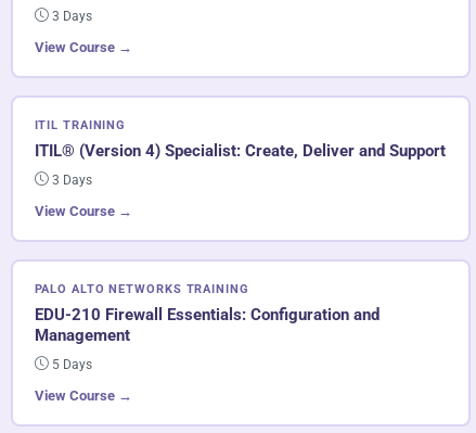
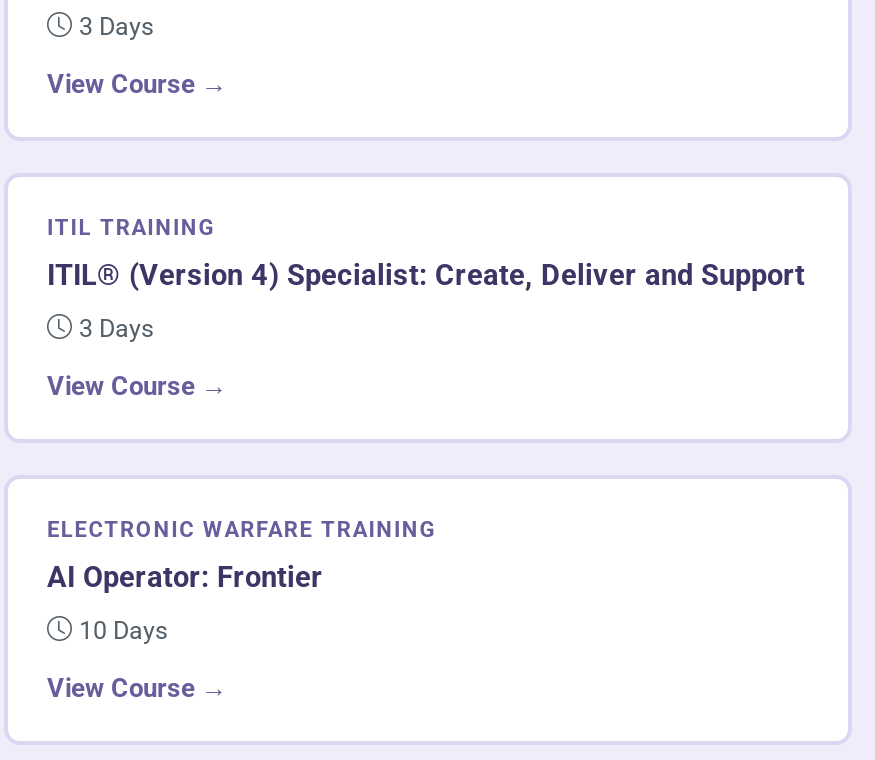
- PALO ALTO NETWORKS TRAINING
- EDU-210 Firewall Essentials: Configuration and
- Management
+ ELECTRONIC WARFARE TRAINING
+ AI Operator: Frontier

- 5 Days
+ 10 Days
